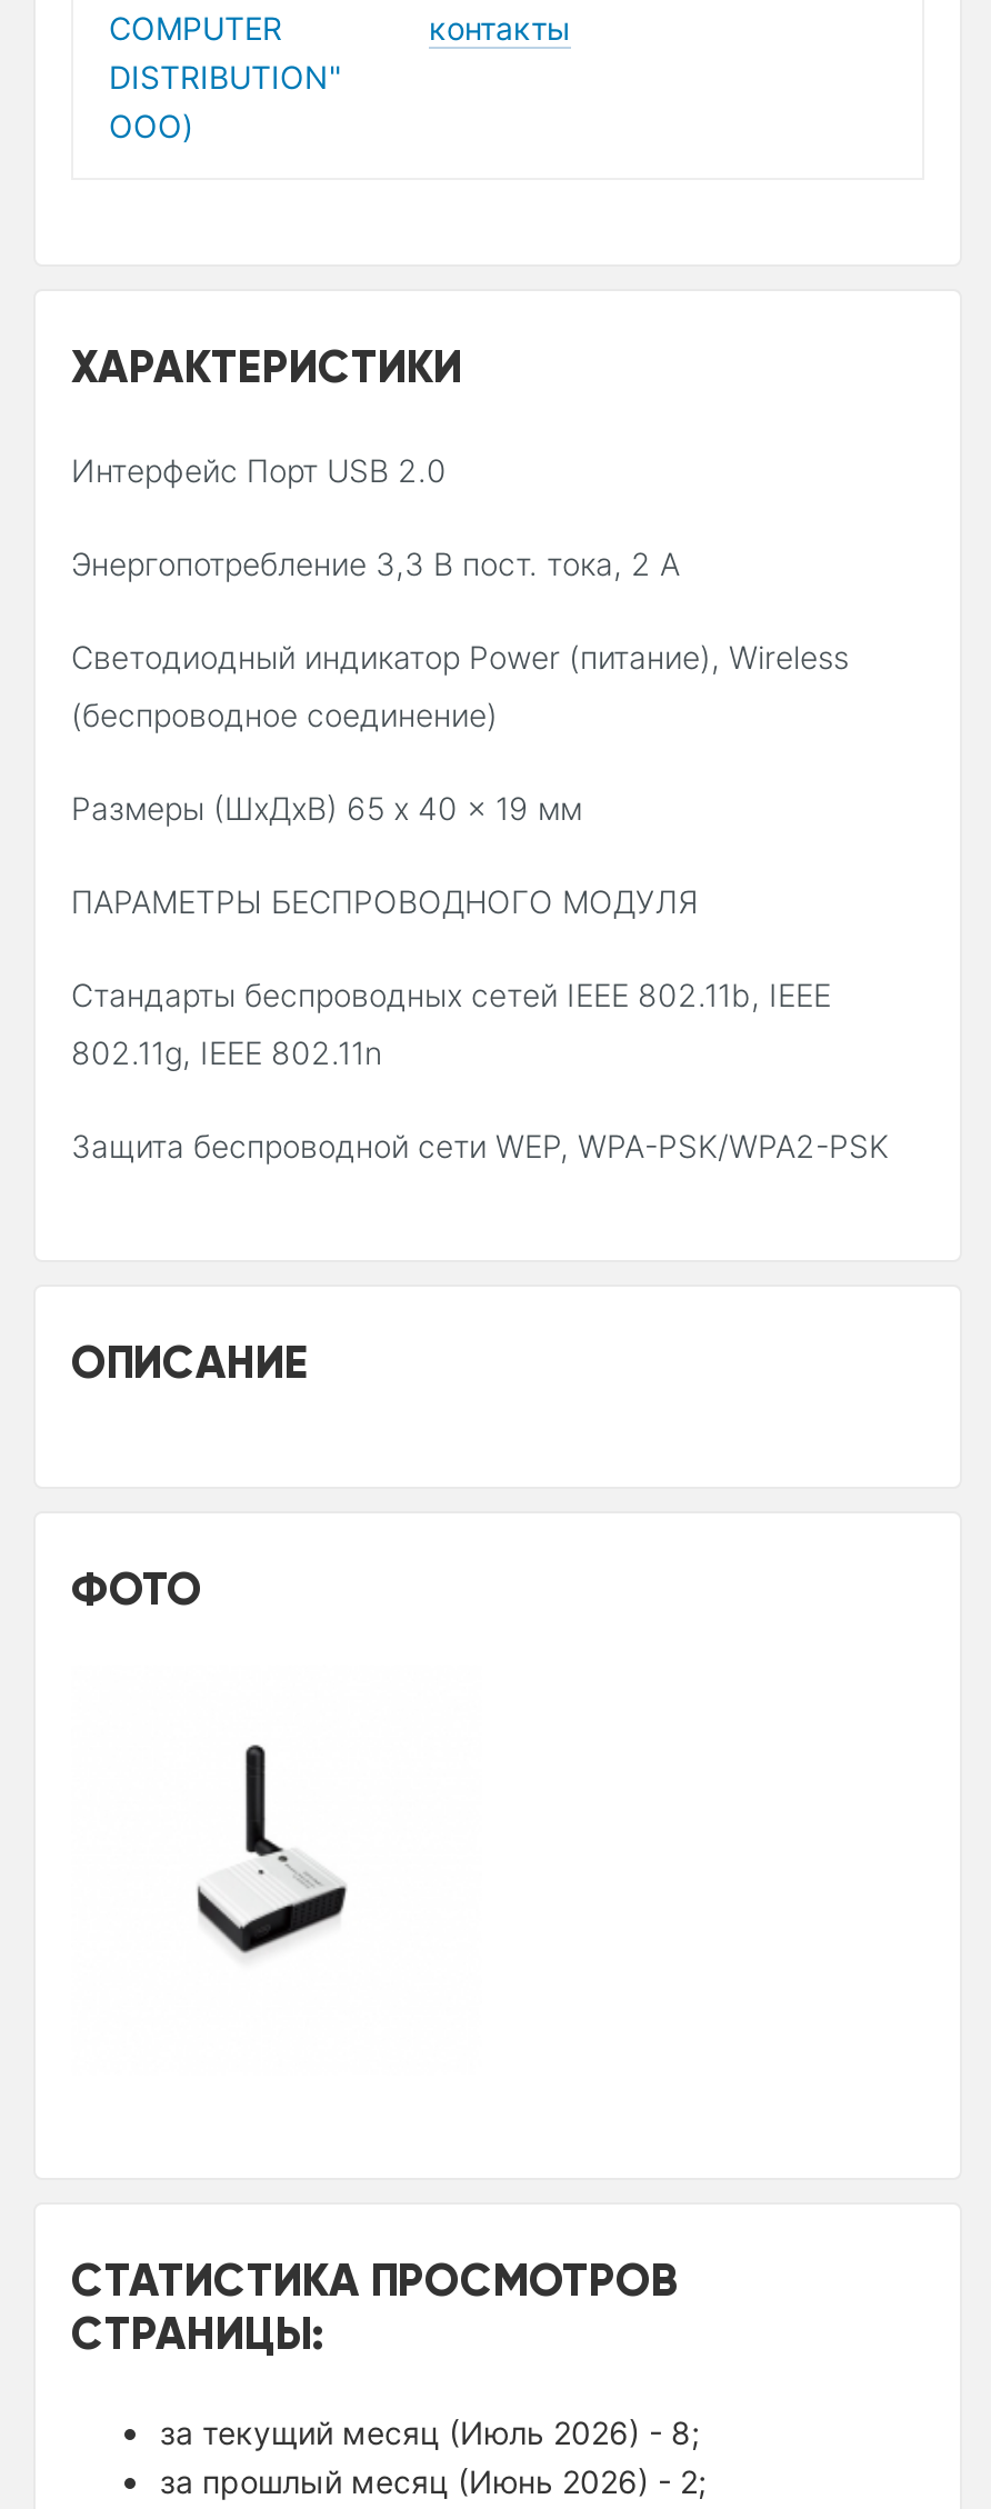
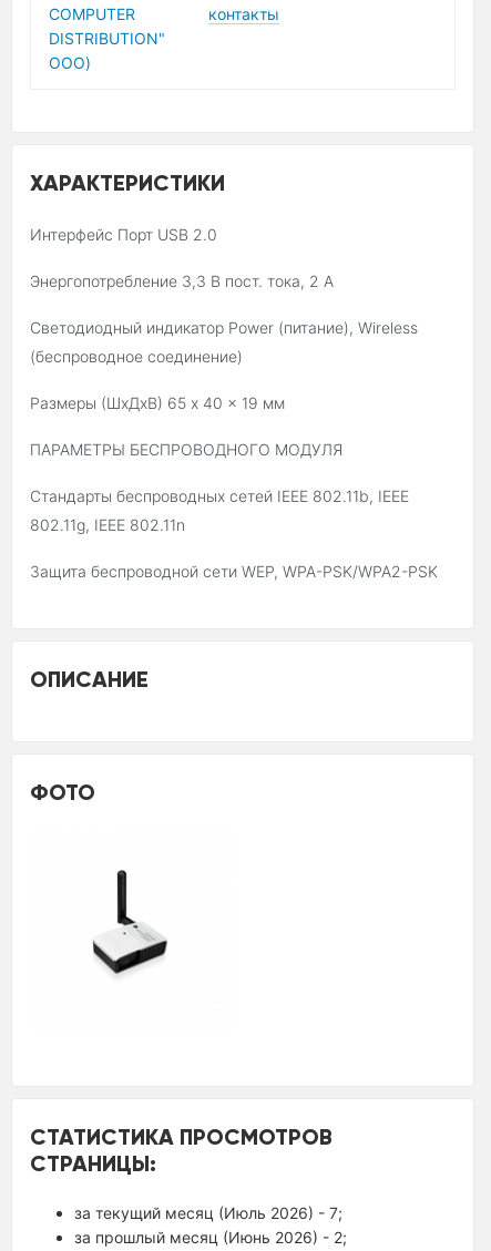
- за текущий месяц (Июль 2026) - 8;
+ за текущий месяц (Июль 2026) - 7;
